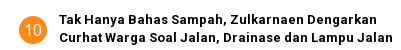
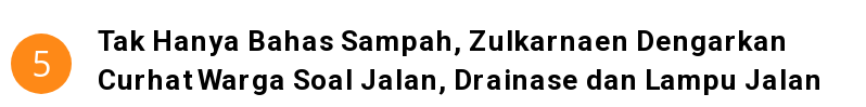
- 10 Tak Hanya Bahas Sampah, Zulkarnaen Dengarkan Curhat Warga Soal Jalan, Drainase dan Lampu Jalan
+ 5 Tak Hanya Bahas Sampah, Zulkarnaen Dengarkan Curhat Warga Soal Jalan, Drainase dan Lampu Jalan
